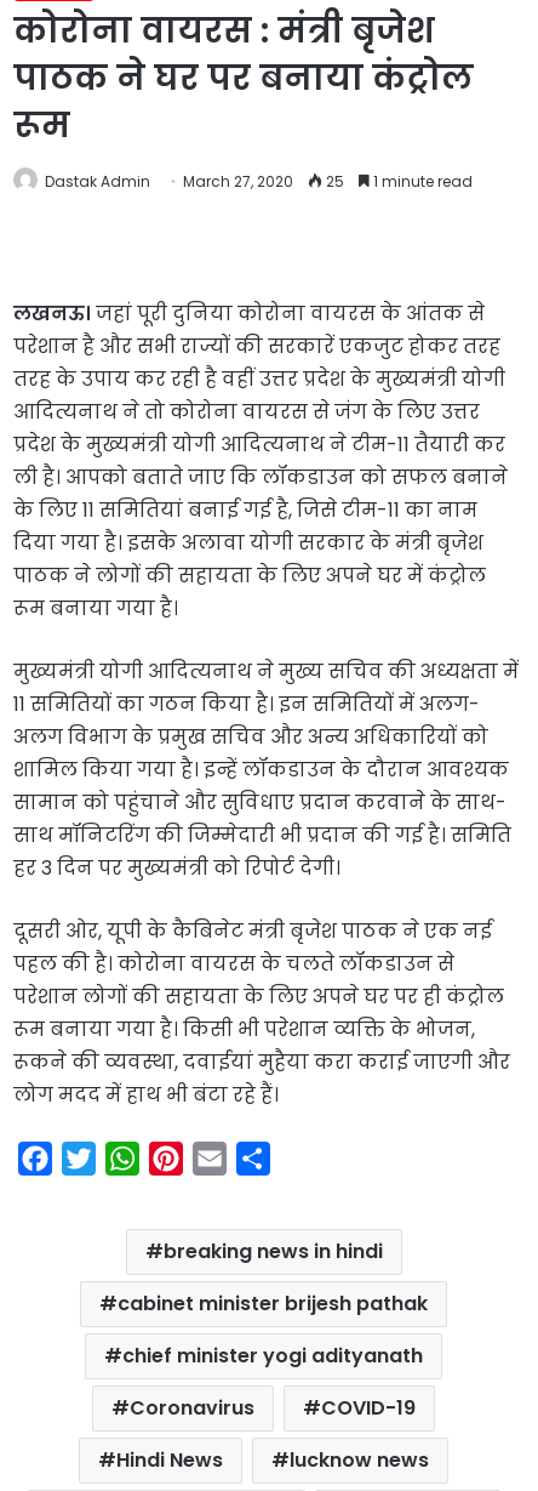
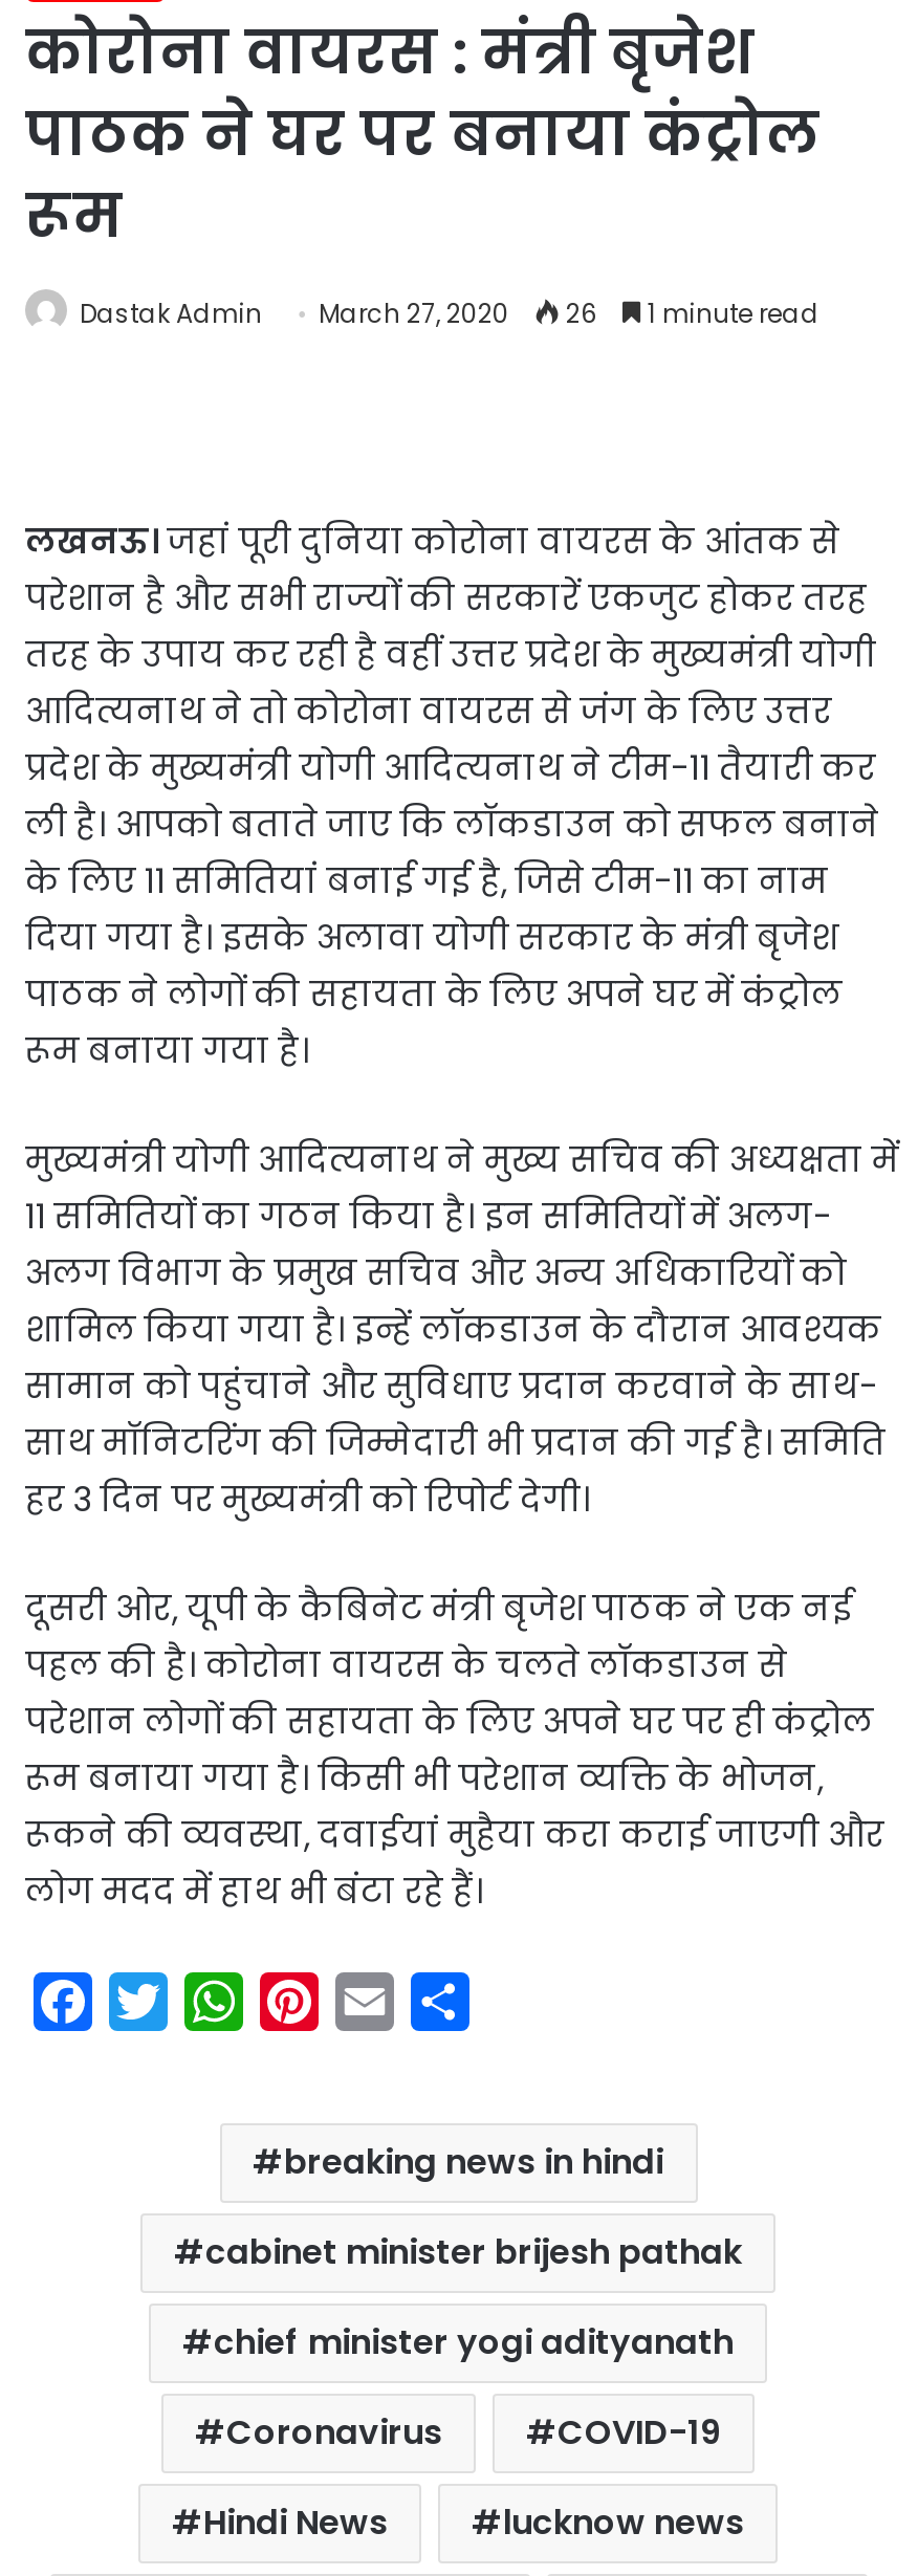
- Dastak Admin March 27, 2020 25 1 minute read
+ Dastak Admin March 27, 2020 26 1 minute read
